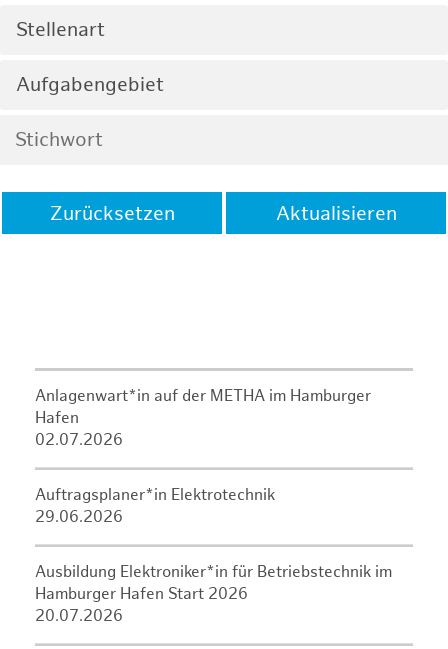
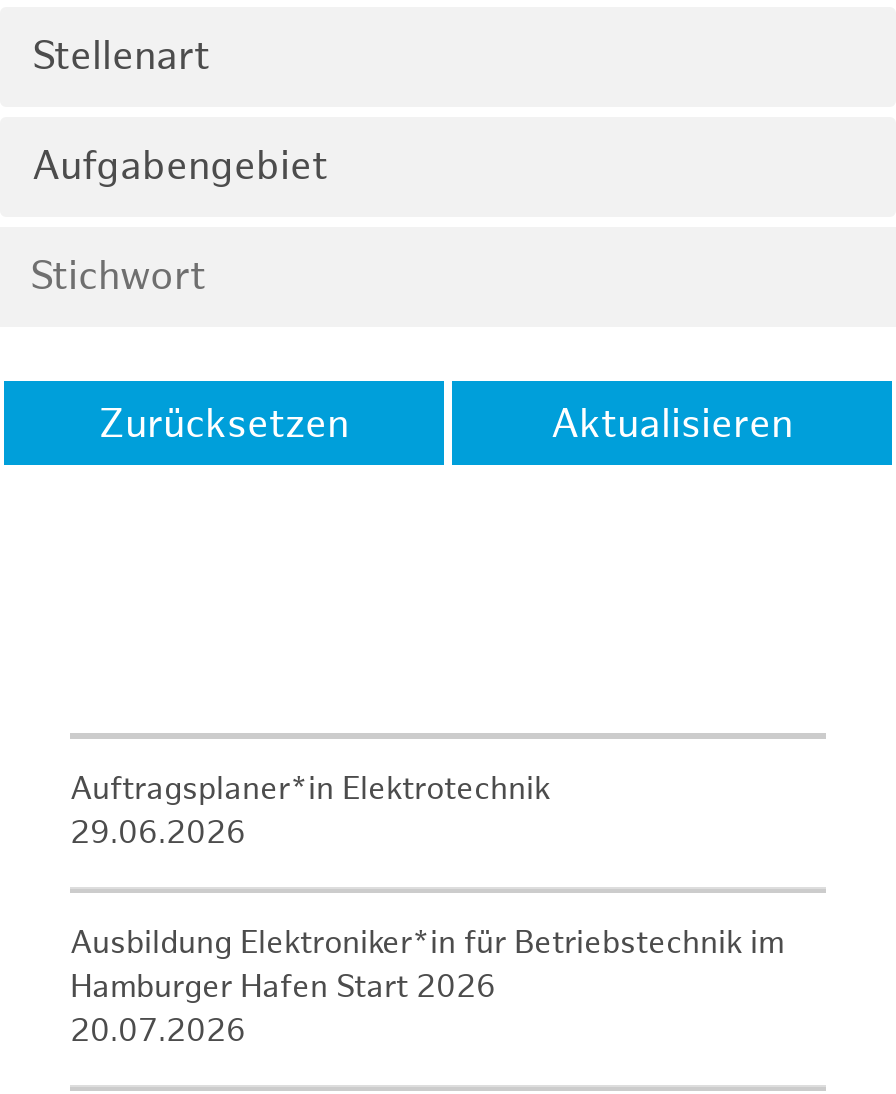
- Anlagenwart*in auf der METHA im Hamburger
- Hafen
- 02.07.2026
